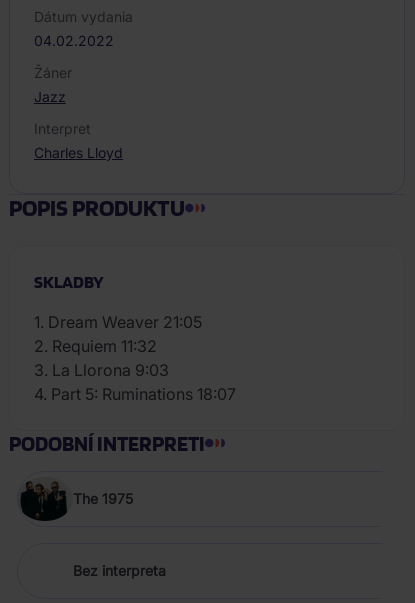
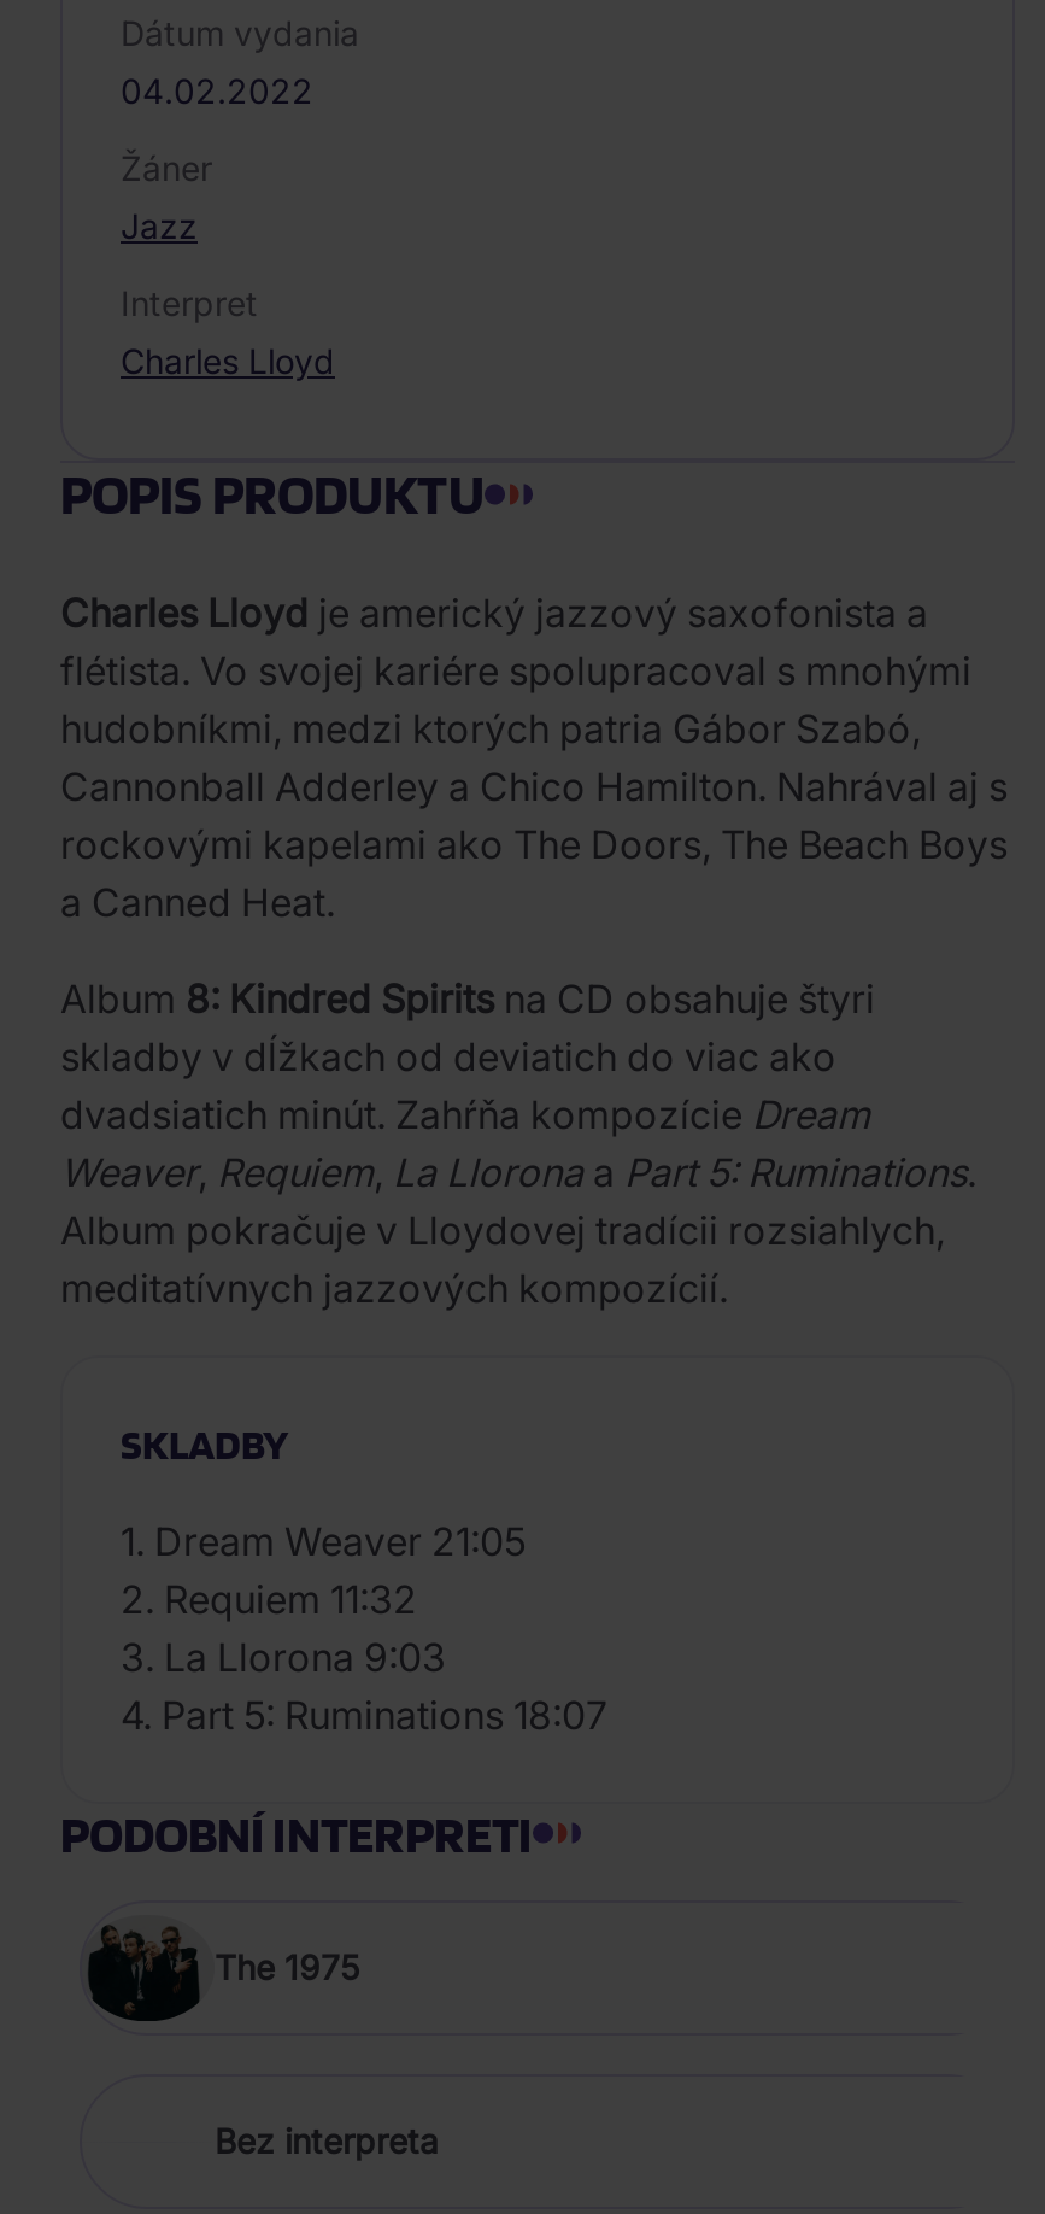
+ Charles Lloyd je americký jazzový saxofonista a
+ flétista. Vo svojej kariére spolupracoval s mnohými
+ hudobníkmi, medzi ktorých patria Gábor Szabó,
+ Cannonball Adderley a Chico Hamilton. Nahrával aj s
+ rockovými kapelami ako The Doors, The Beach Boys
+ a Canned Heat.
+ Album 8: Kindred Spirits na CD obsahuje štyri
+ skladby v dĺžkach od deviatich do viac ako
+ dvadsiatich minút. Zahŕňa kompozície Dream
+ Weaver, Requiem, La Llorona a Part 5: Ruminations.
+ Album pokračuje v Lloydovej tradícii rozsiahlych,
+ meditatívnych jazzových kompozícií.
